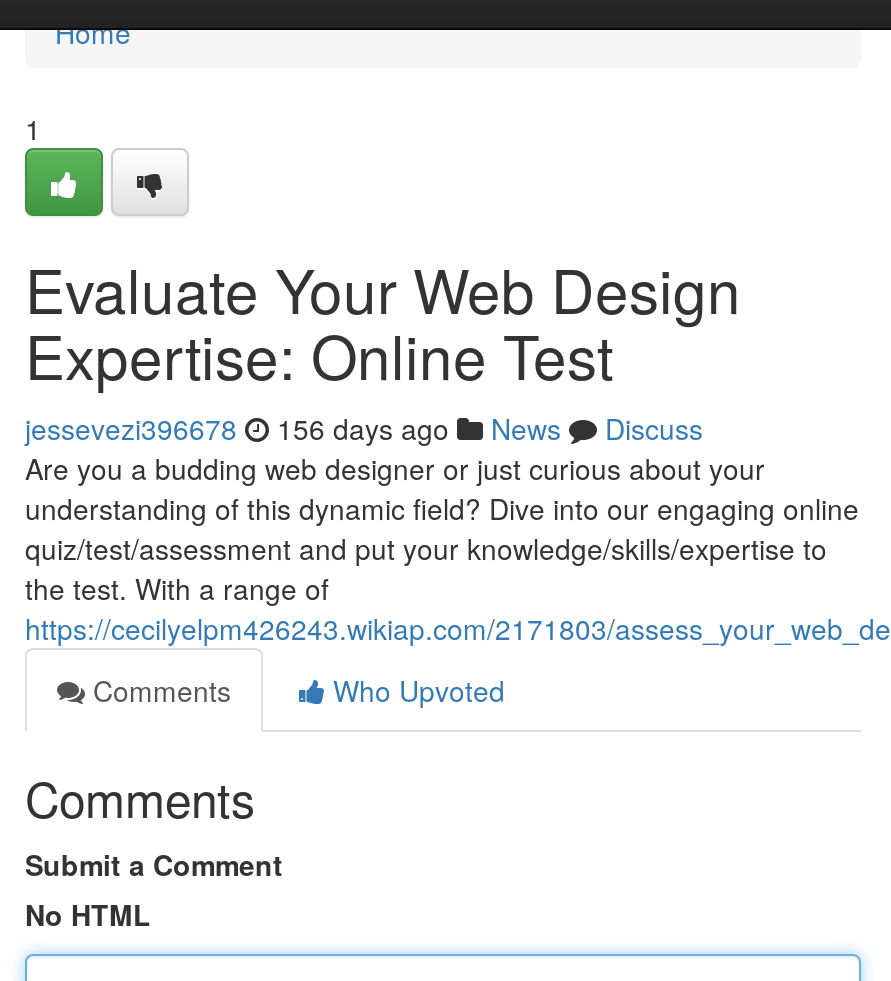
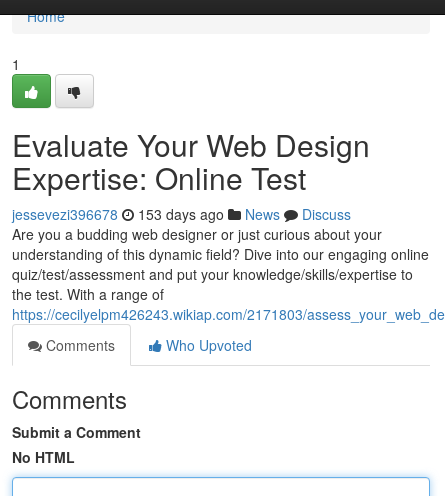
- jessevezi396678 156 days ago News Discuss
+ jessevezi396678 153 days ago News Discuss
